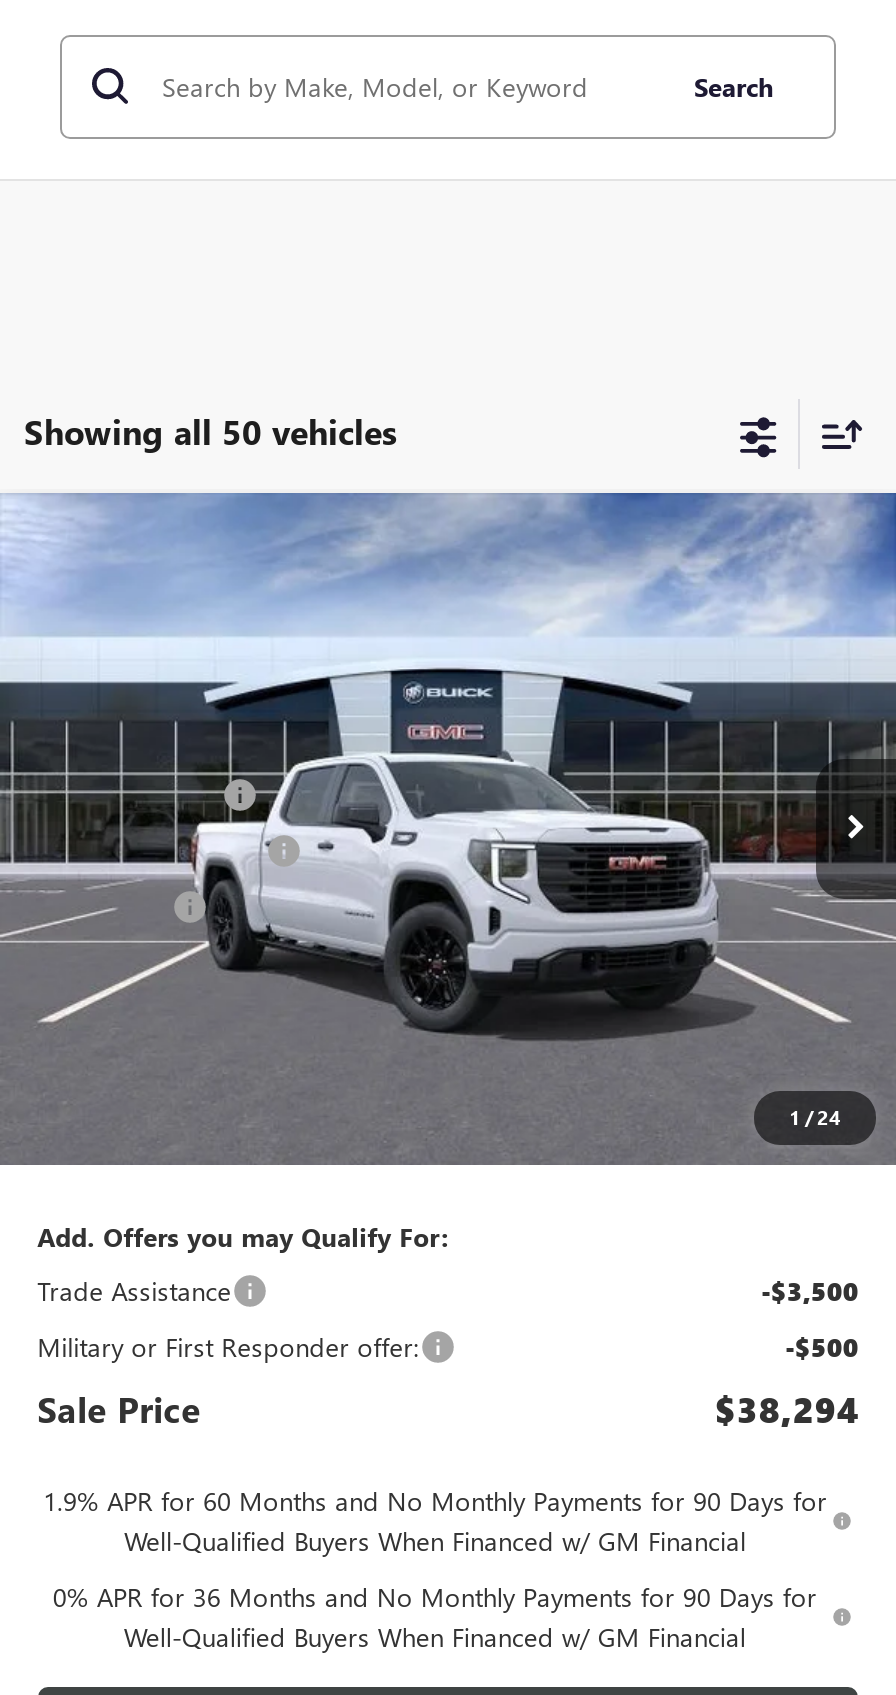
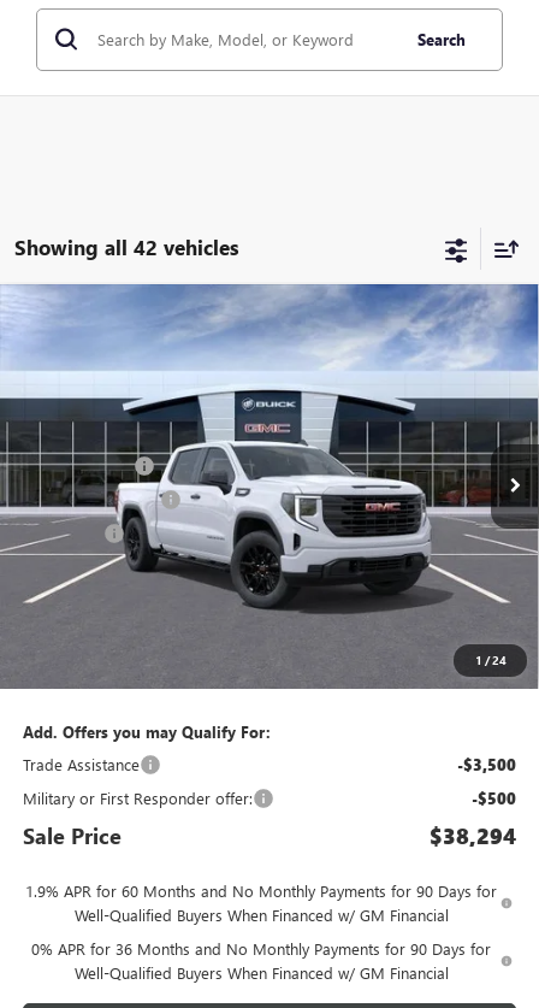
- Showing all 50 vehicles
+ Showing all 42 vehicles
